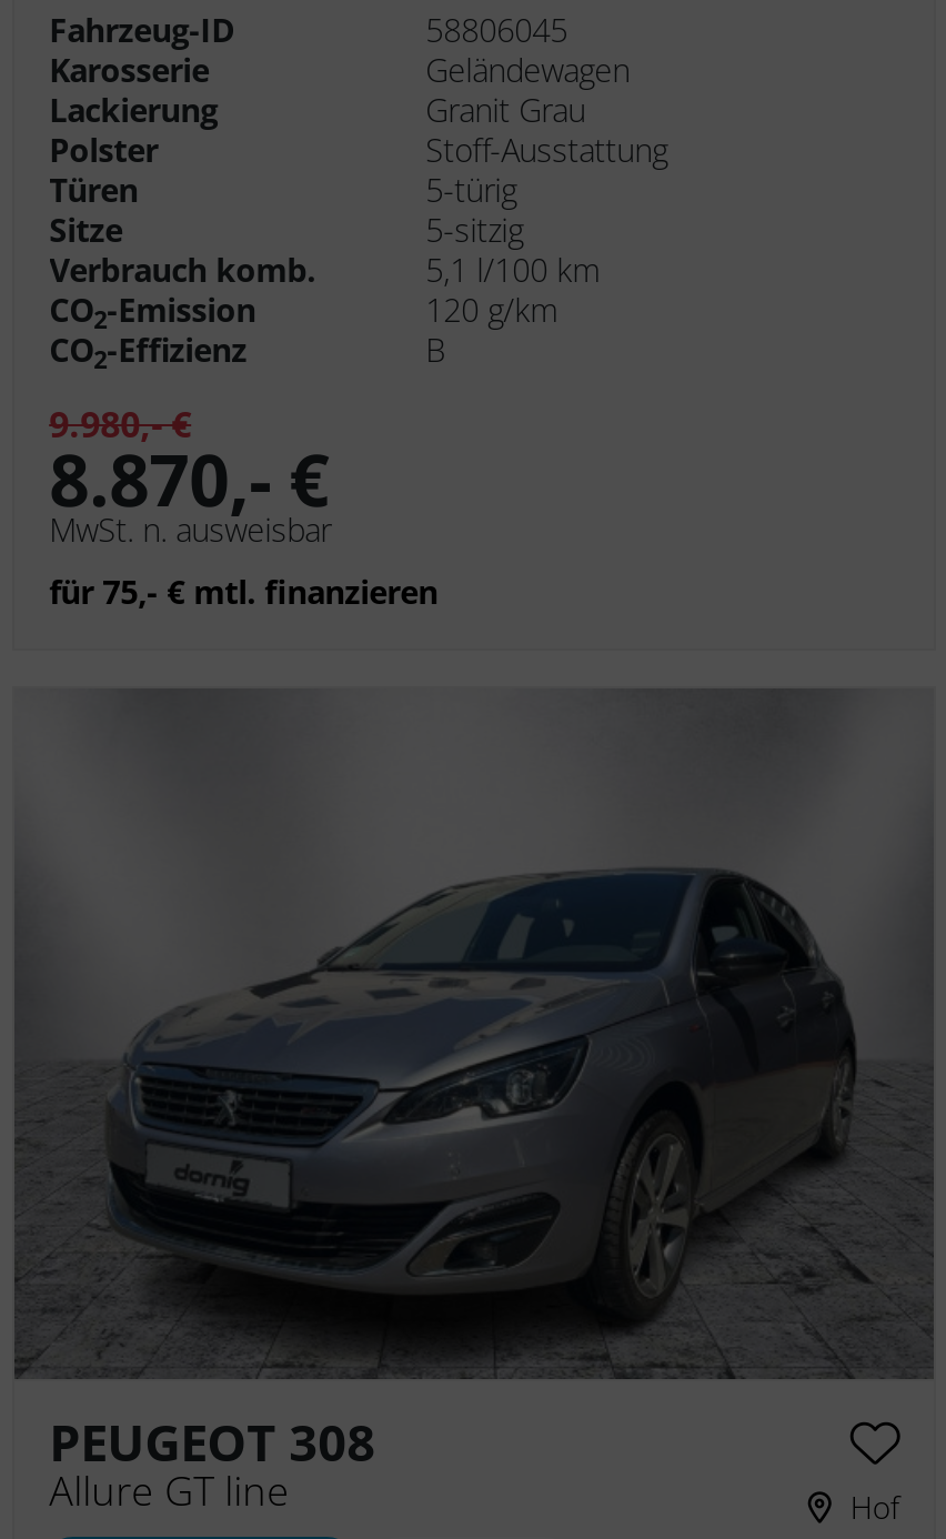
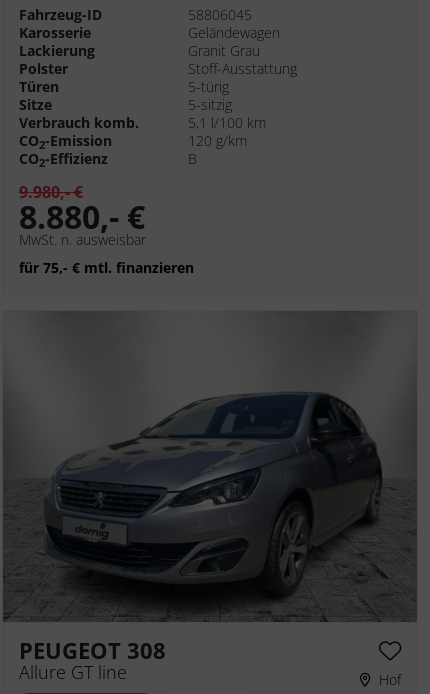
- 8.870,- €
+ 8.880,- €
